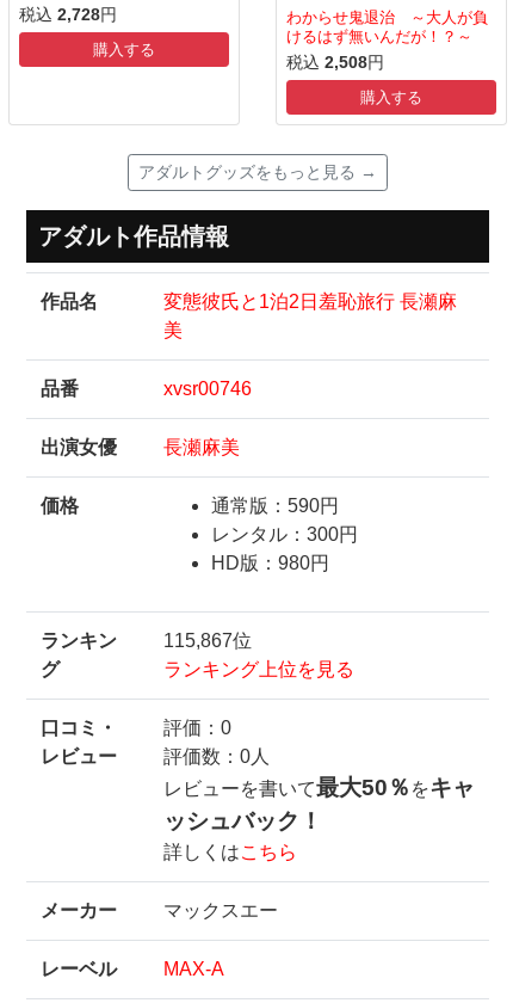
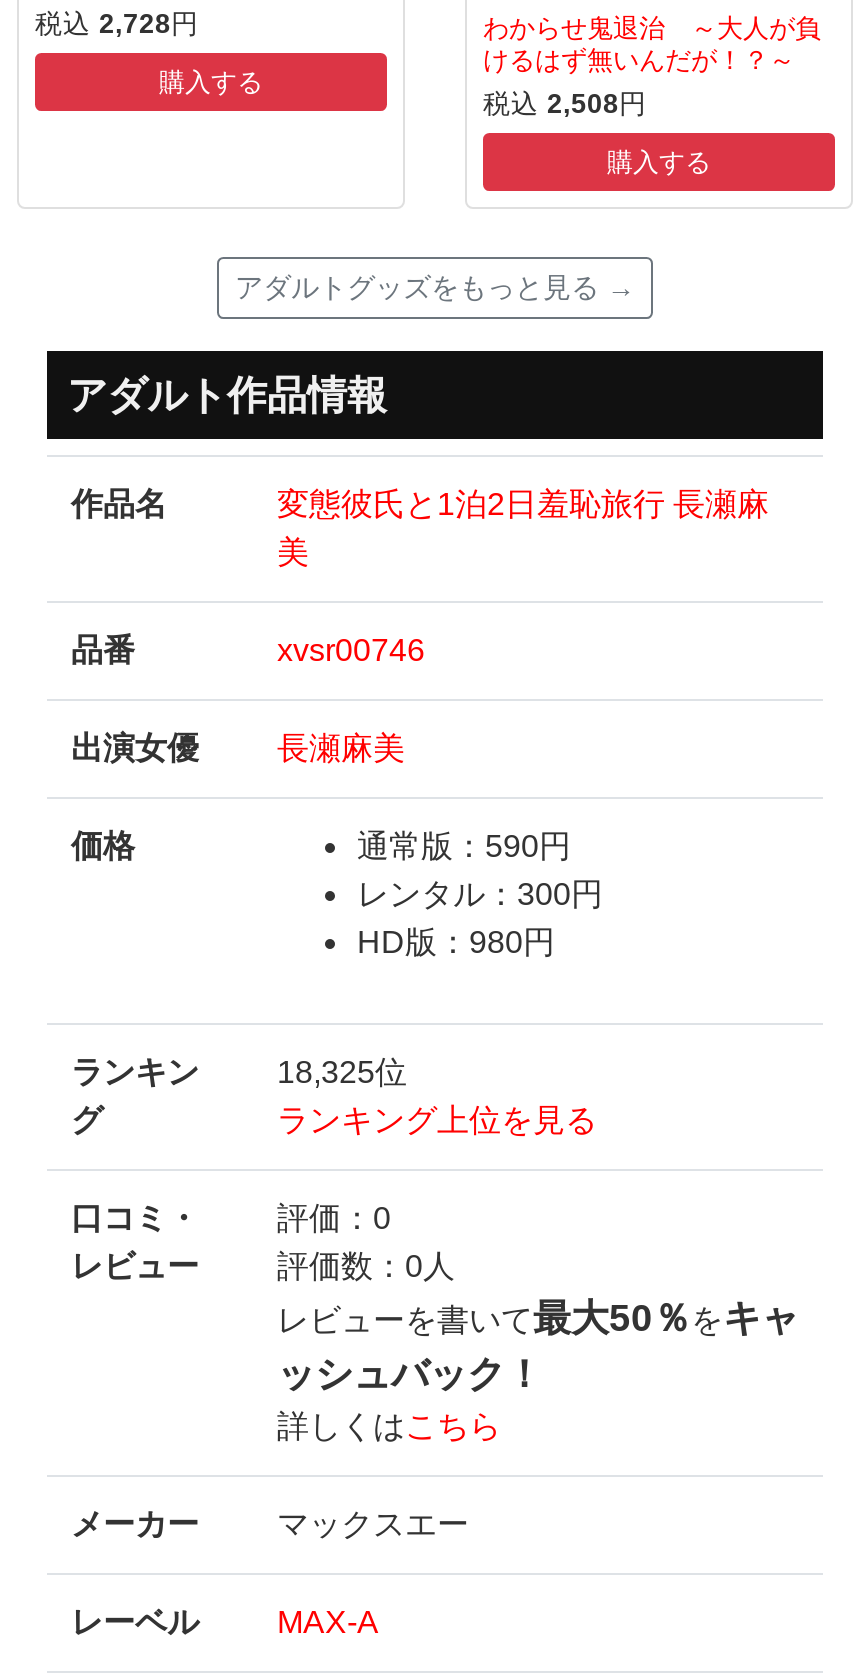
- 115,867位
+ 18,325位
